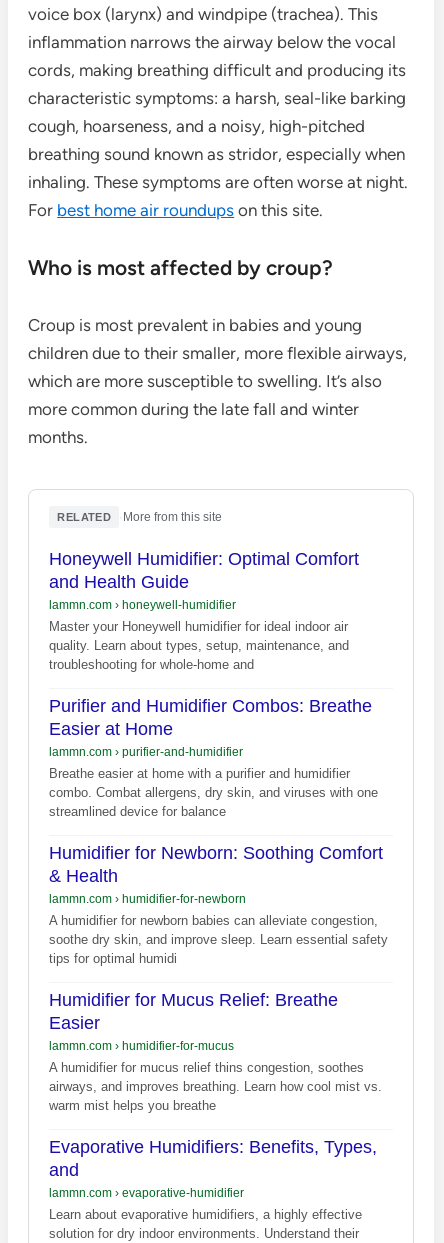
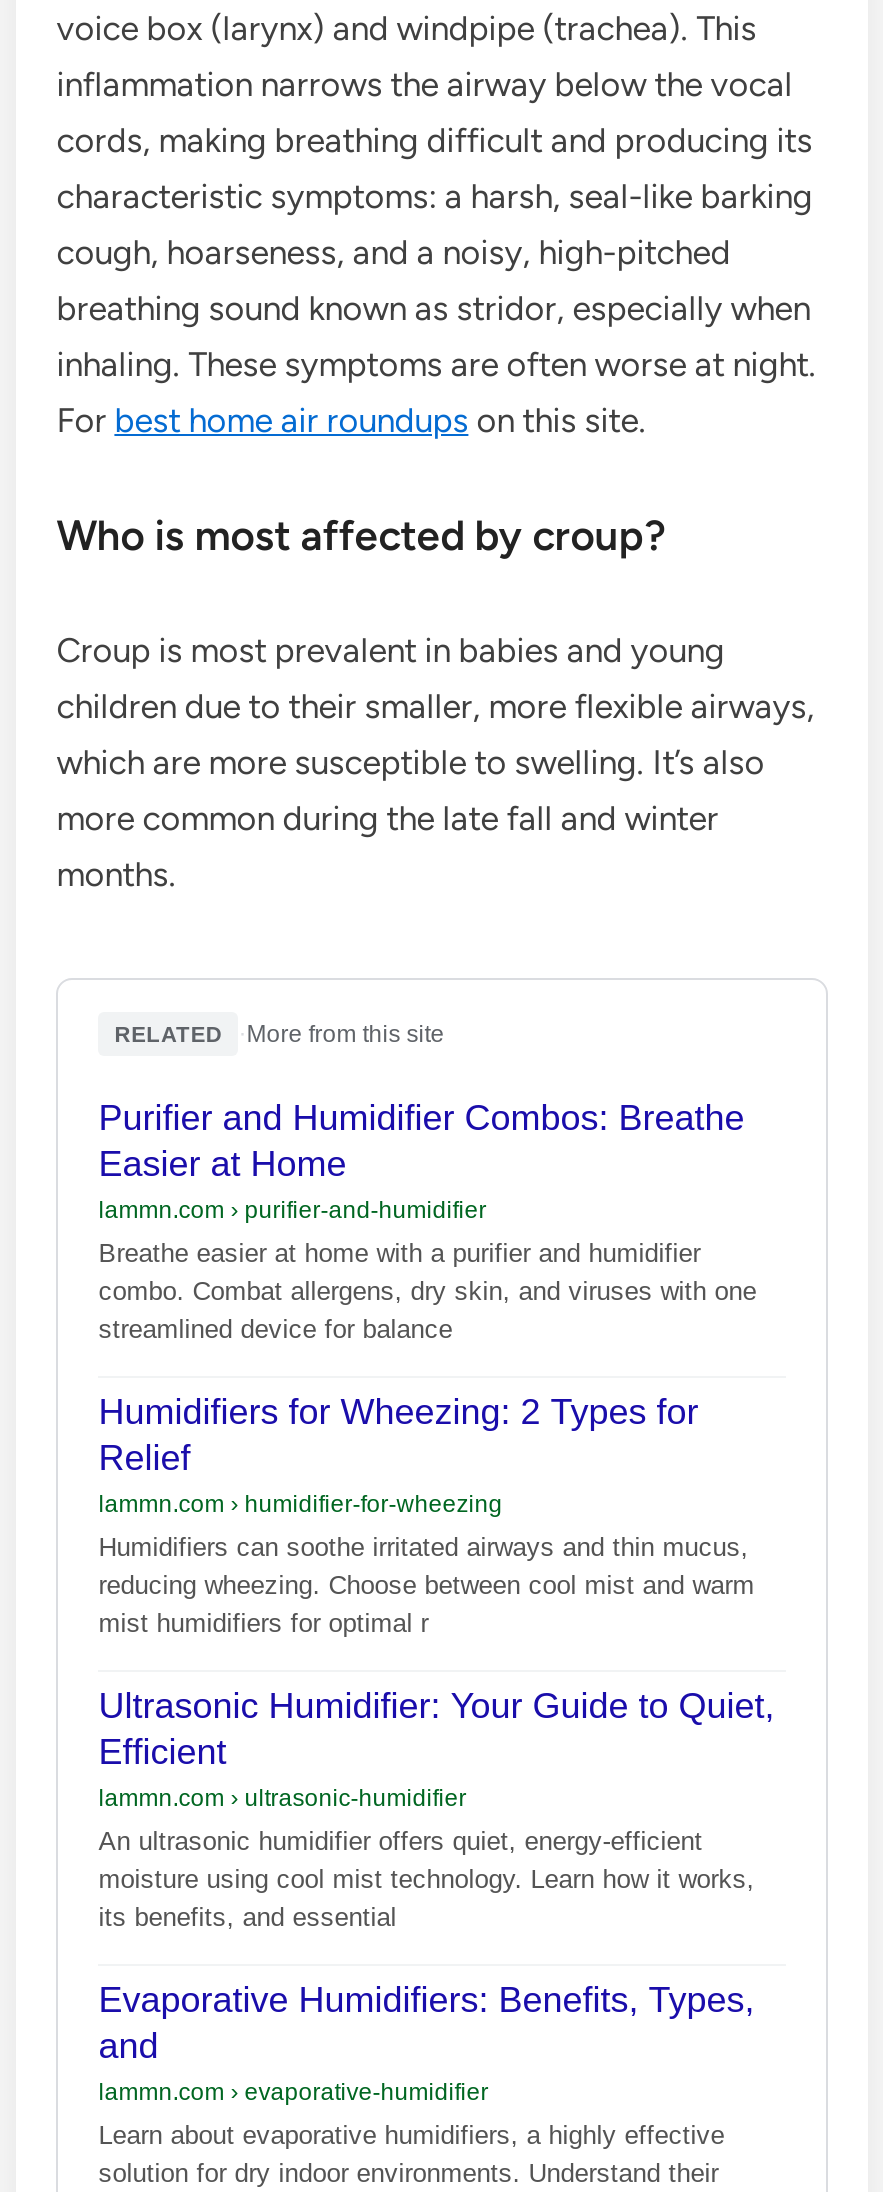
- Honeywell Humidifier: Optimal Comfort
- and Health Guide
- lammn.com › honeywell-humidifier
- Master your Honeywell humidifier for ideal indoor air
- quality. Learn about types, setup, maintenance, and
- troubleshooting for whole-home and

- Humidifier for Newborn: Soothing Comfort
- & Health
- lammn.com › humidifier-for-newborn
+ Humidifiers for Wheezing: 2 Types for
+ Relief
+ lammn.com › humidifier-for-wheezing

- A humidifier for newborn babies can alleviate congestion,
- soothe dry skin, and improve sleep. Learn essential safety
- tips for optimal humidi
+ Humidifiers can soothe irritated airways and thin mucus,
+ reducing wheezing. Choose between cool mist and warm
+ mist humidifiers for optimal r

- Humidifier for Mucus Relief: Breathe
- Easier
- lammn.com › humidifier-for-mucus
+ Ultrasonic Humidifier: Your Guide to Quiet,
+ Efficient
+ lammn.com › ultrasonic-humidifier

- A humidifier for mucus relief thins congestion, soothes
- airways, and improves breathing. Learn how cool mist vs.
- warm mist helps you breathe
+ An ultrasonic humidifier offers quiet, energy-efficient
+ moisture using cool mist technology. Learn how it works,
+ its benefits, and essential
